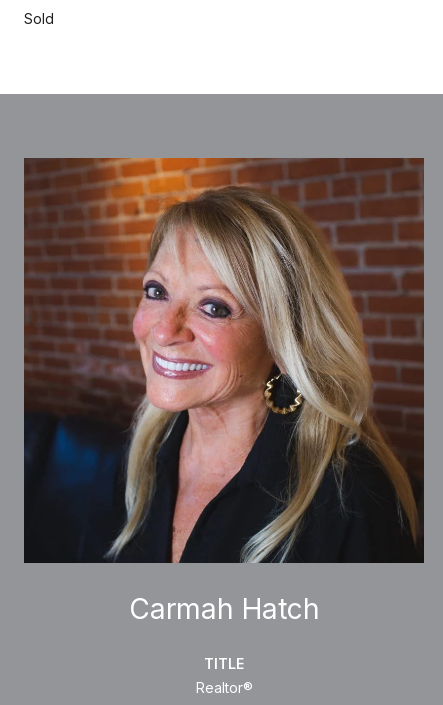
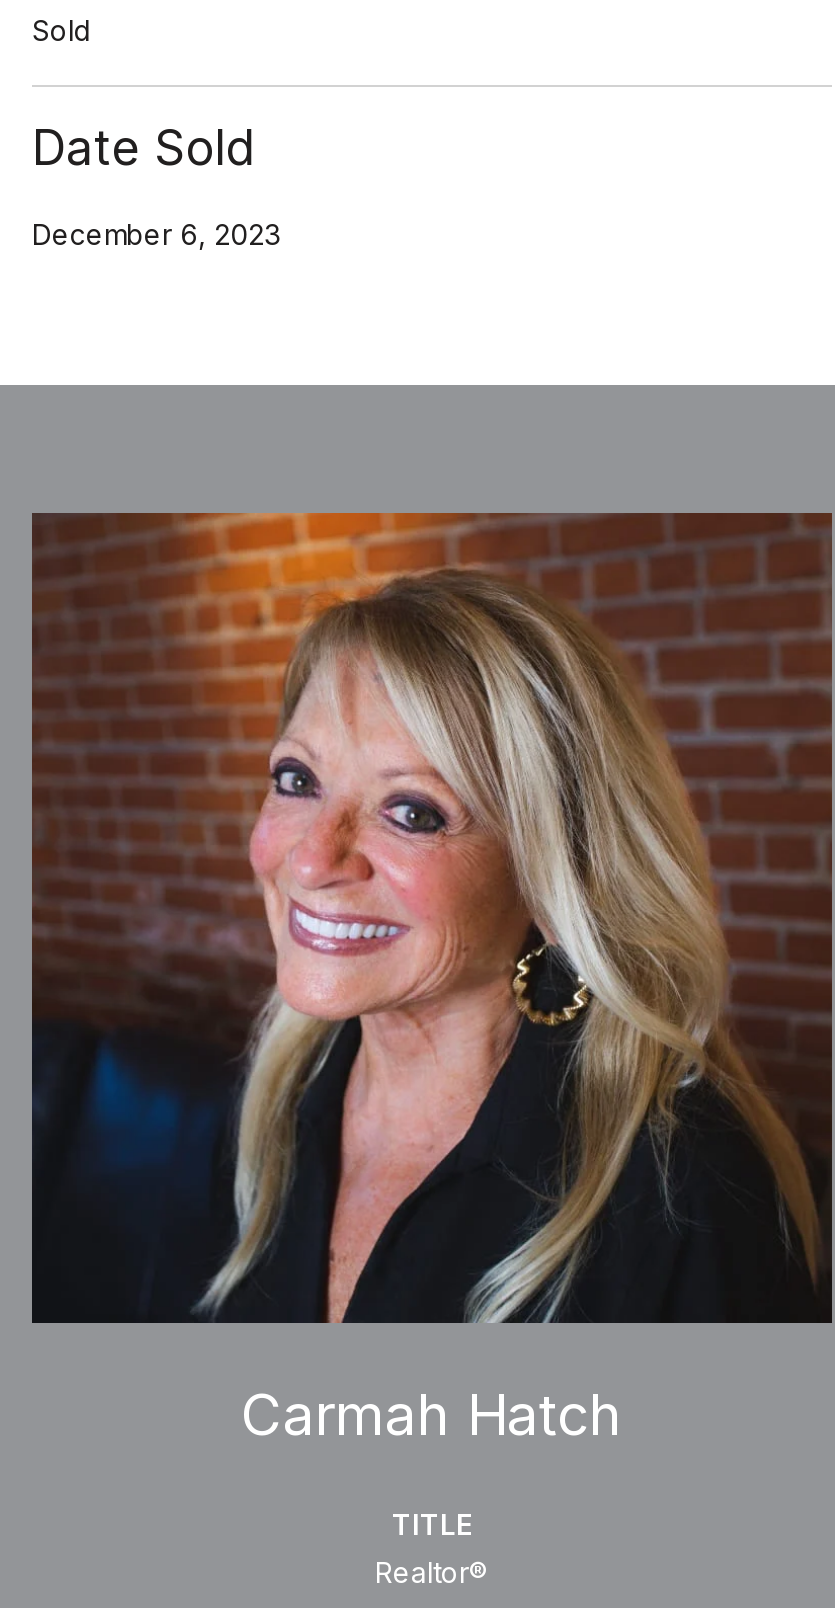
+ Date Sold
+ December 6, 2023
